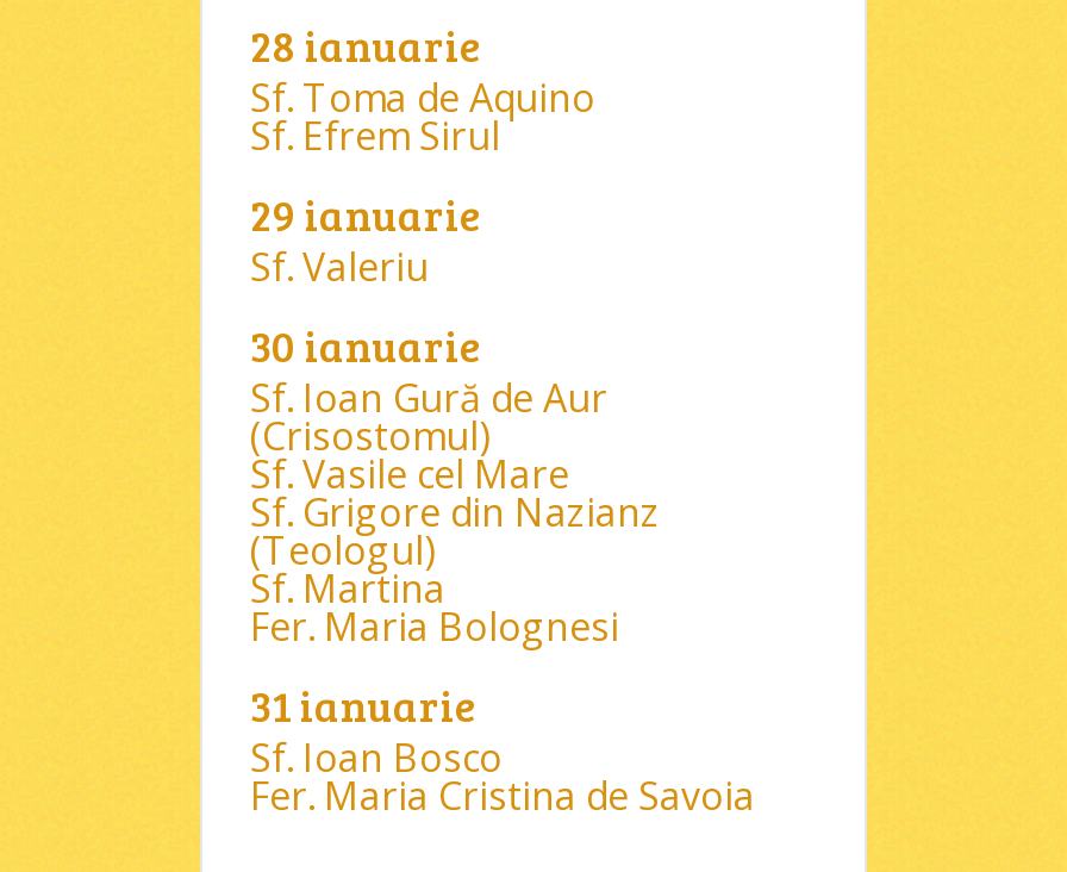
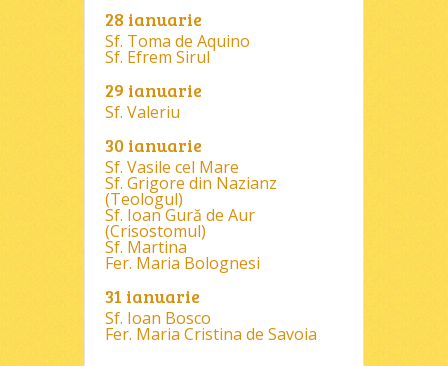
moved down: Sf. Ioan Gură de Aur | (Crisostomul)

moved up: Sf. Vasile cel Mare | Sf. Grigore din Nazianz | (Teologul)
